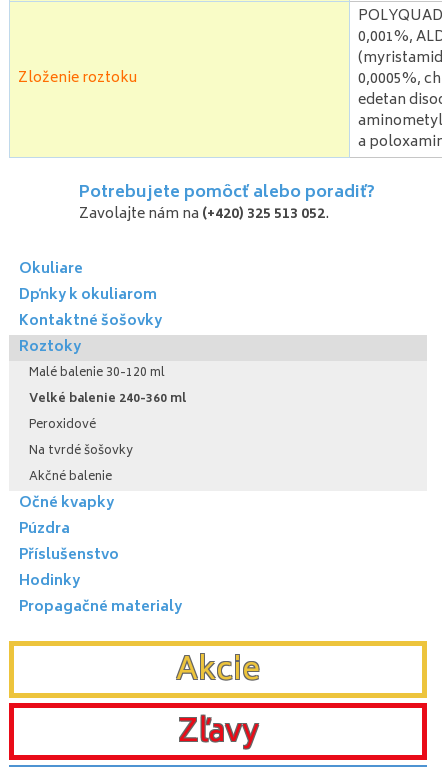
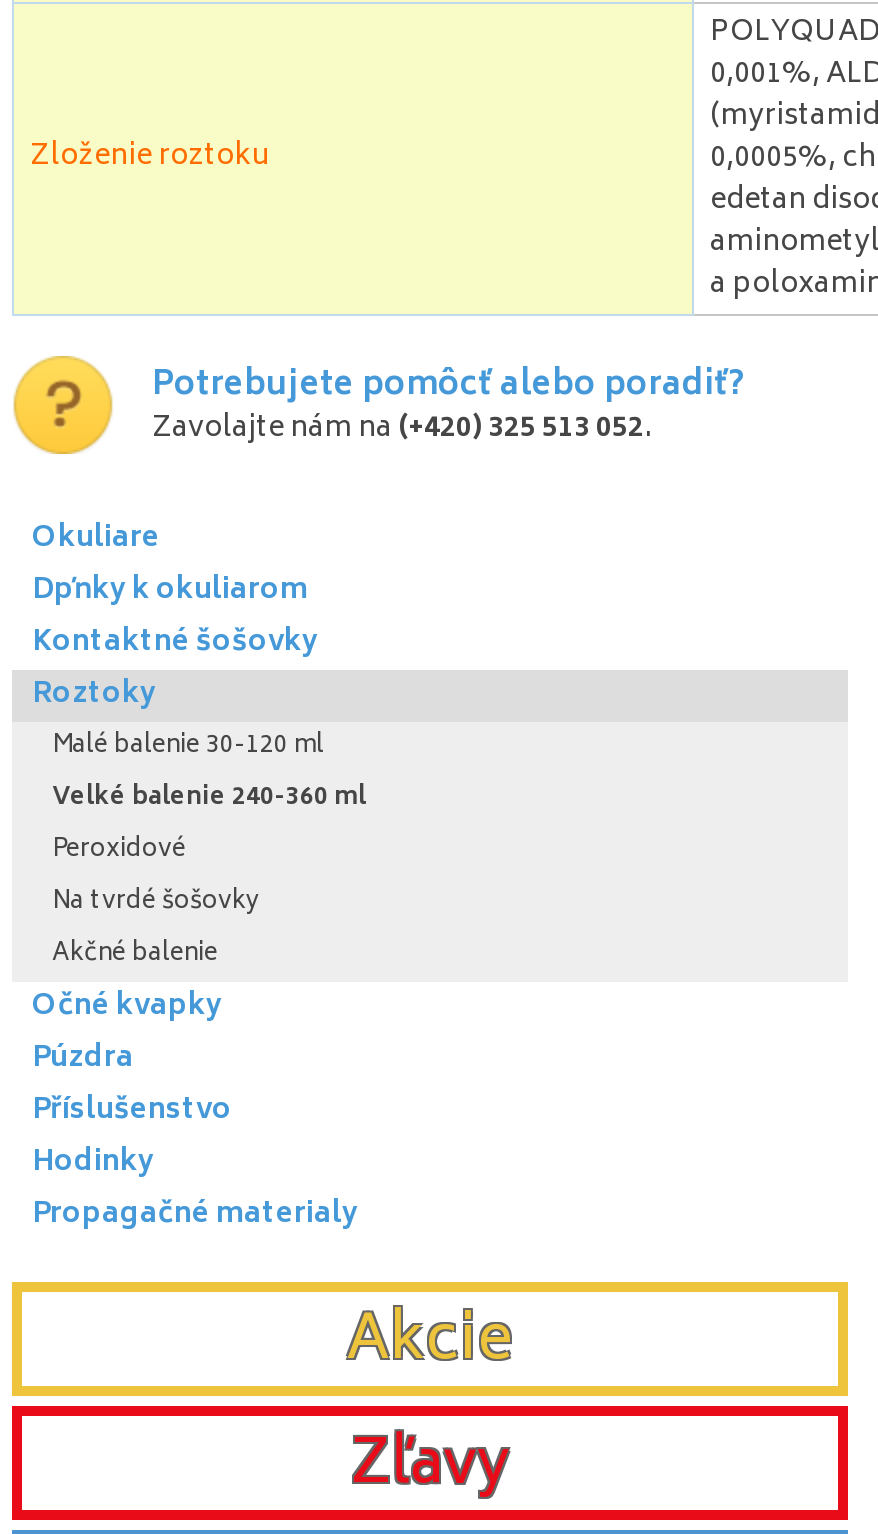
+ [image]
